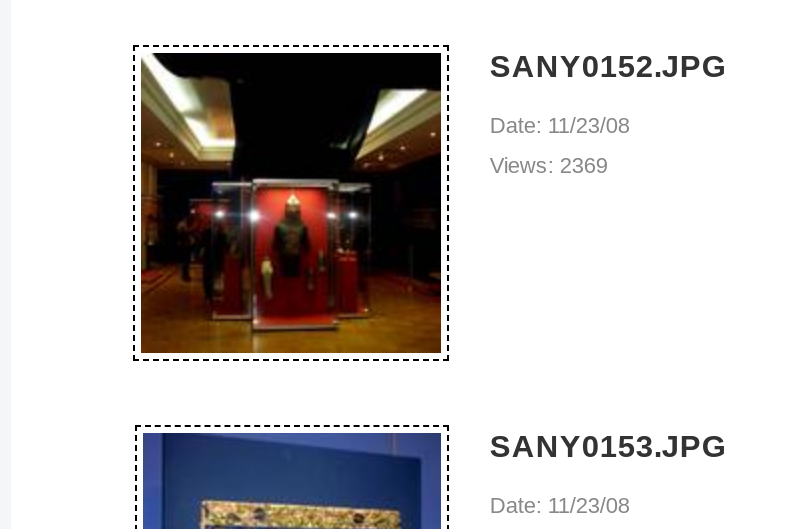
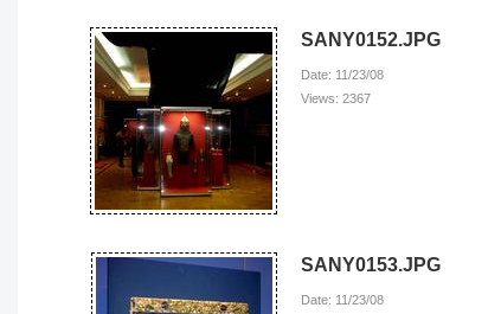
- Views: 2369
+ Views: 2367
